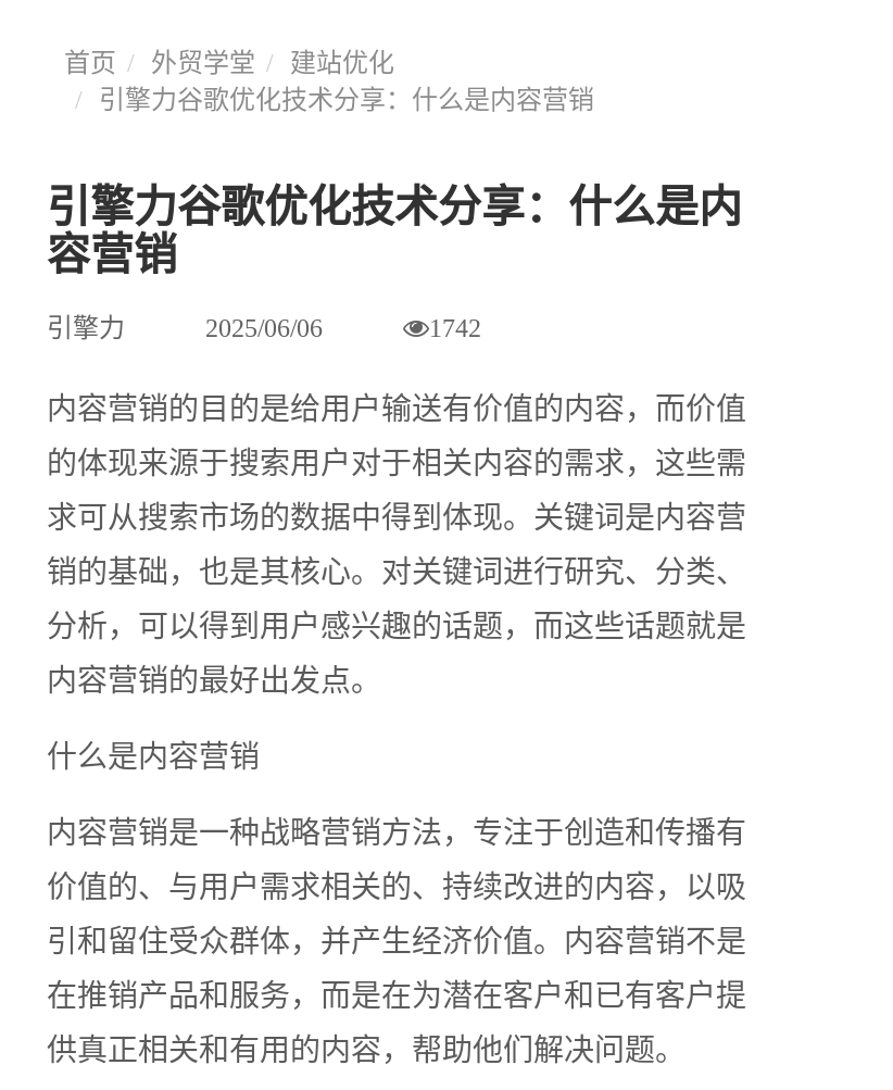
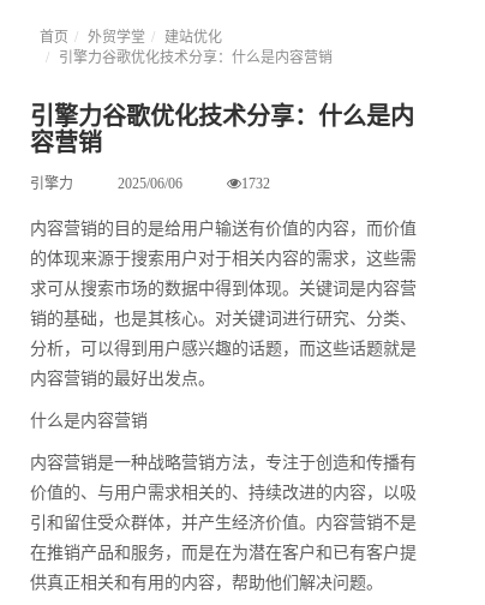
- 1742
+ 1732
